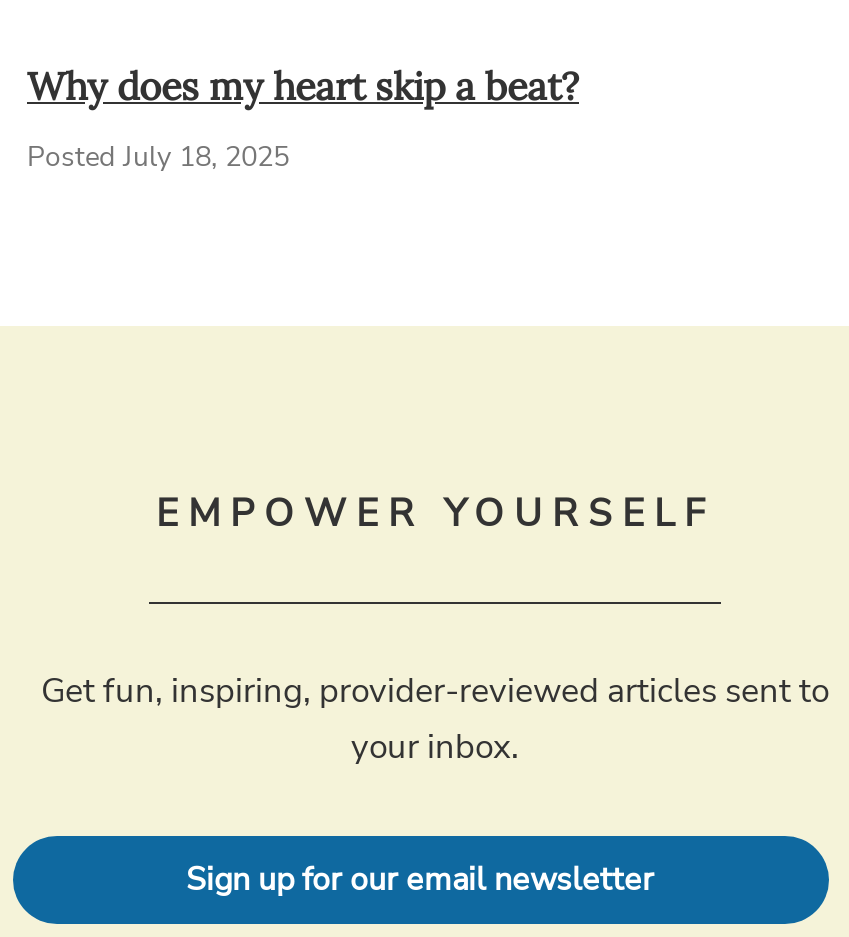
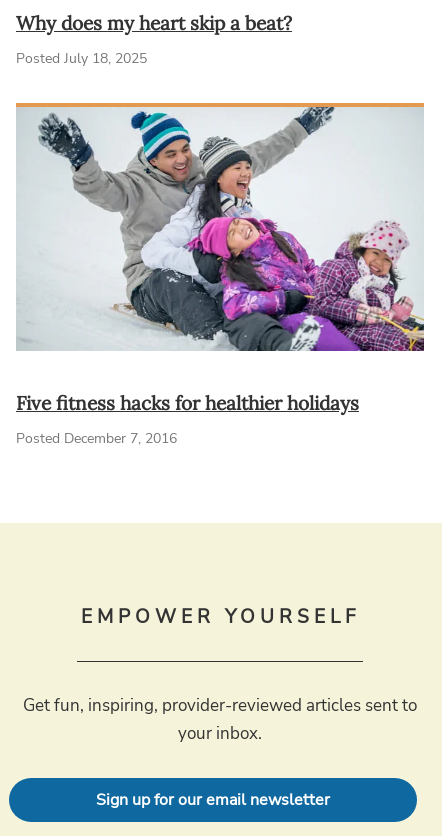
+ [image]
+ Five fitness hacks for healthier holidays
+ Posted December 7, 2016
